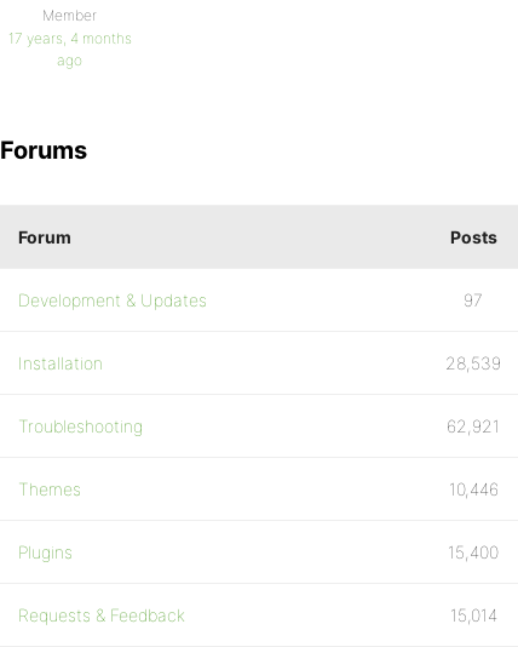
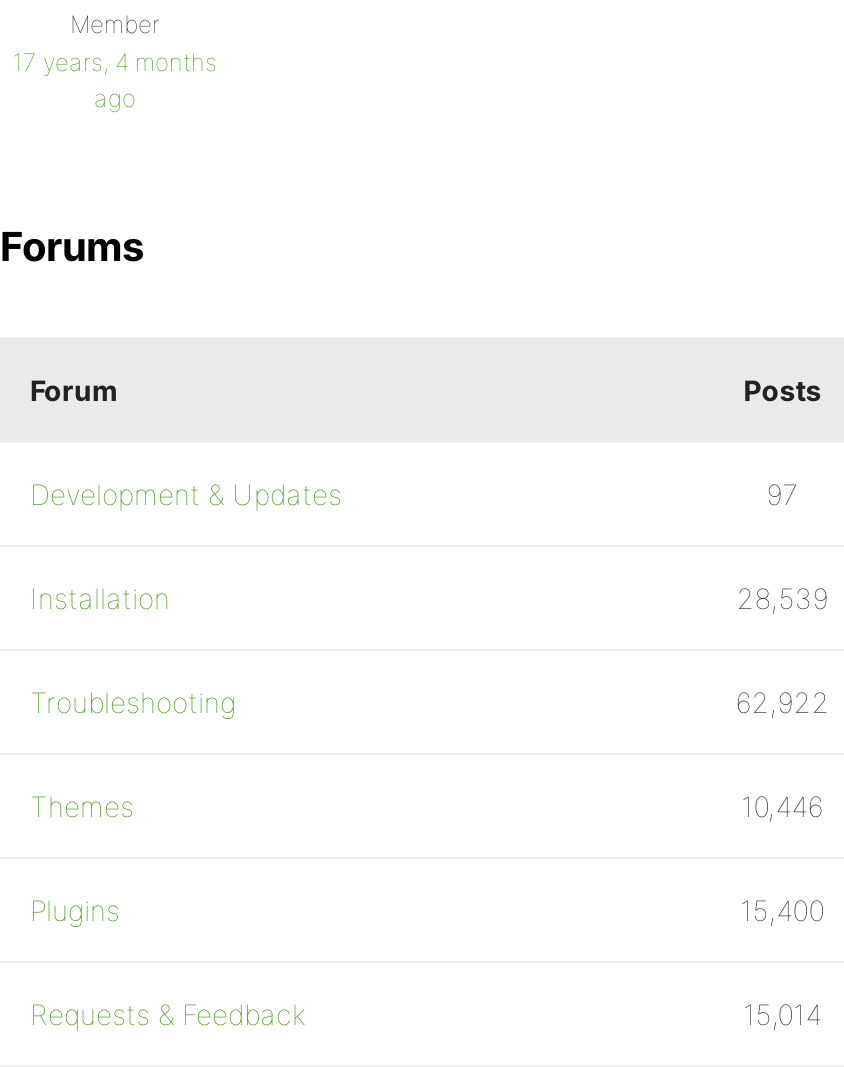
- 62,921
+ 62,922
